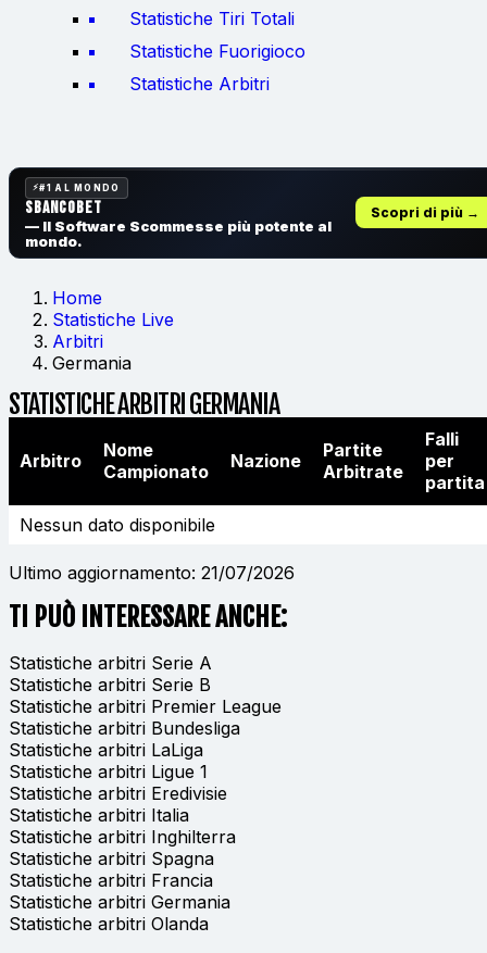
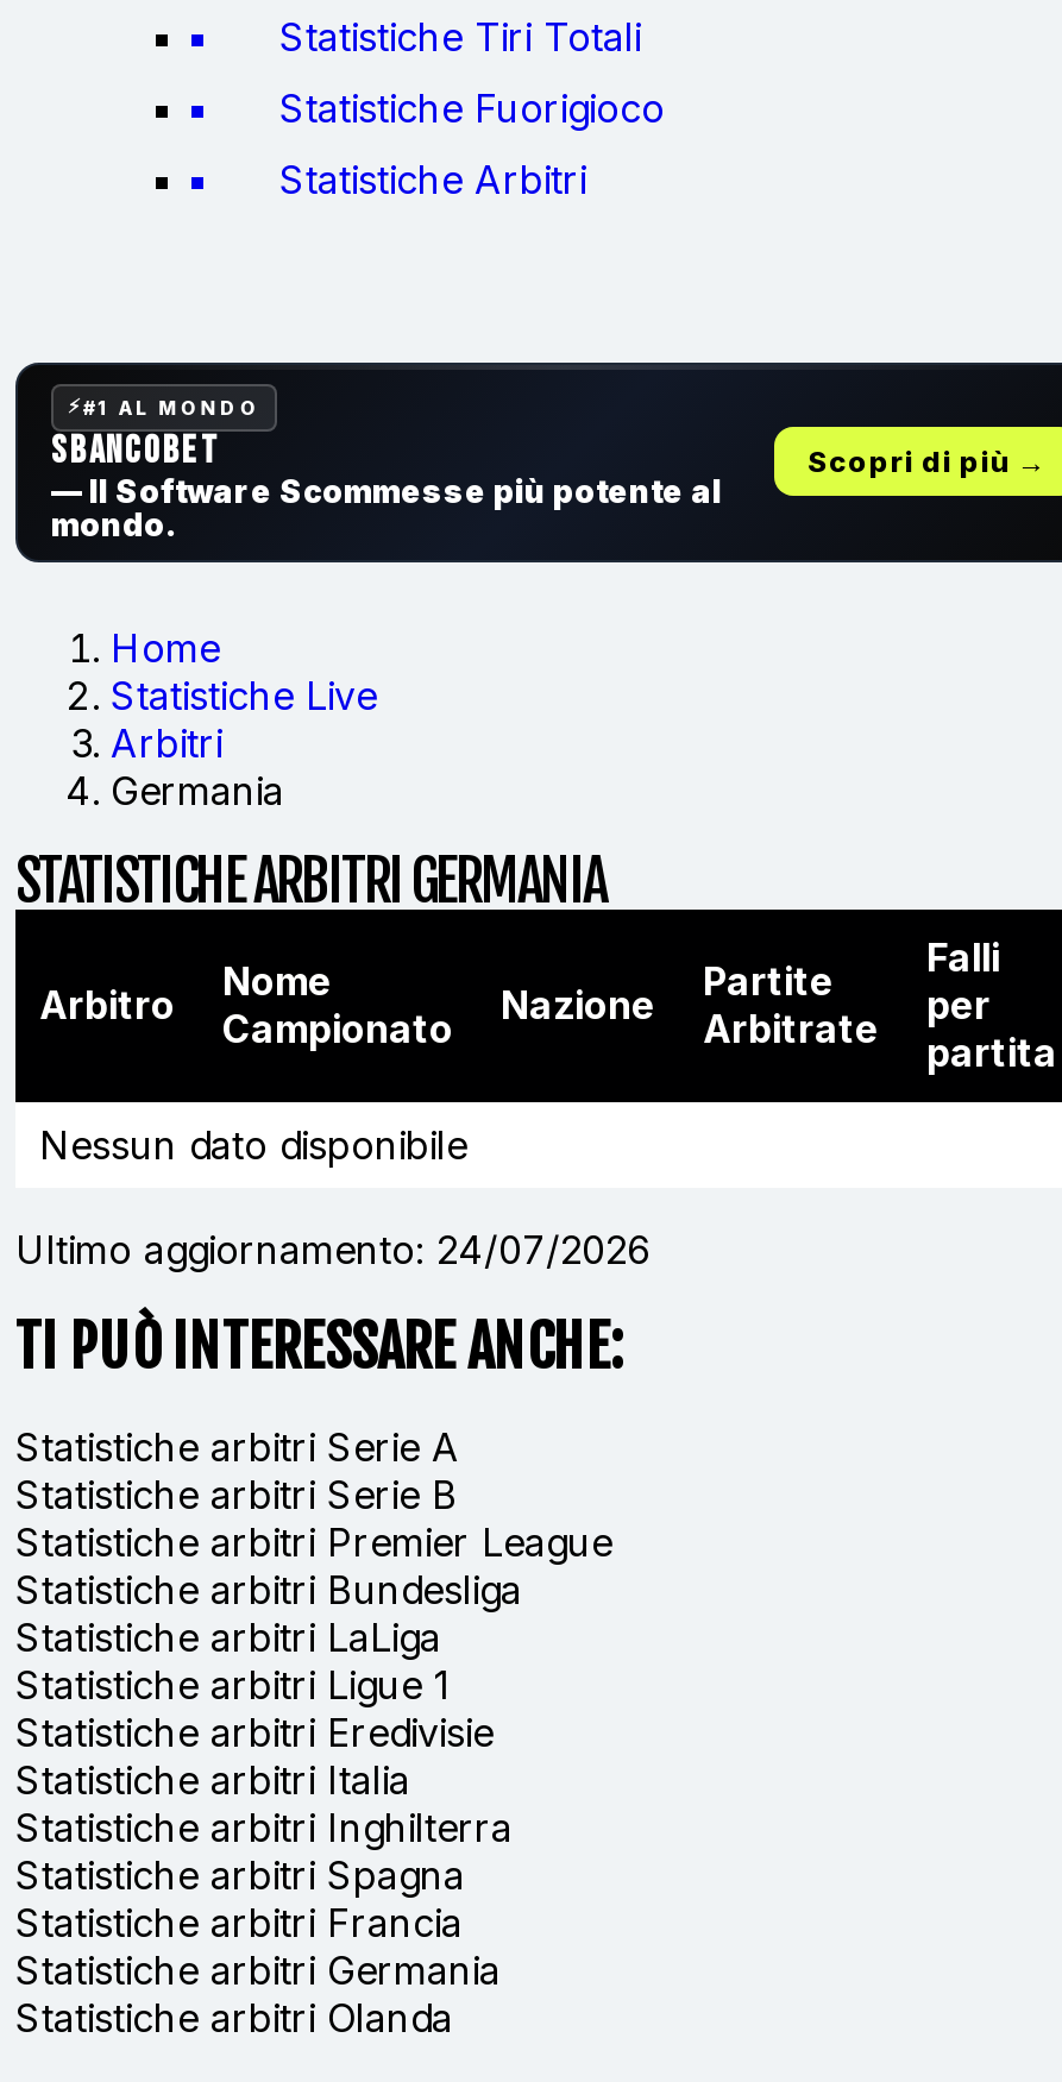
- Ultimo aggiornamento: 21/07/2026
+ Ultimo aggiornamento: 24/07/2026
